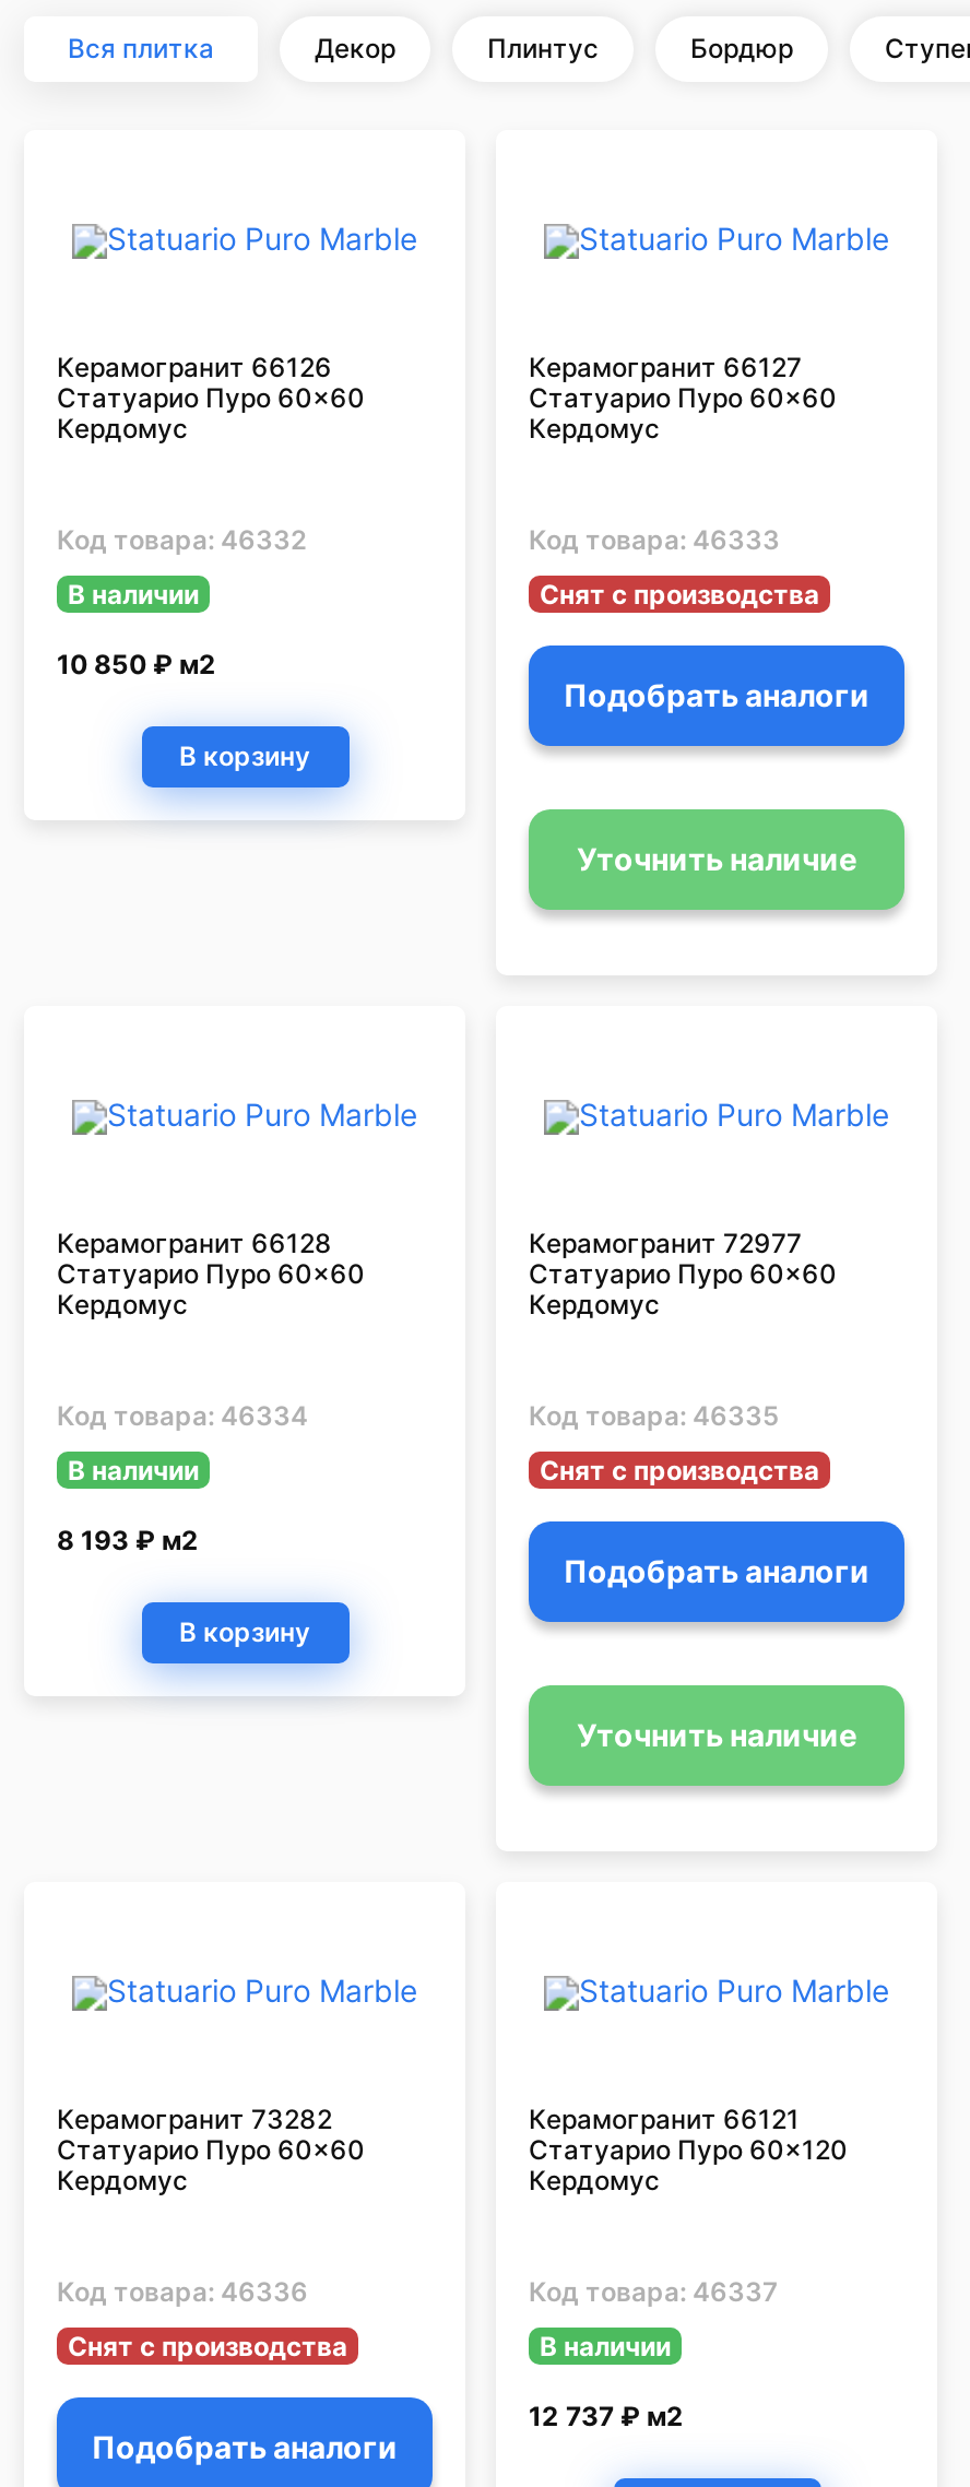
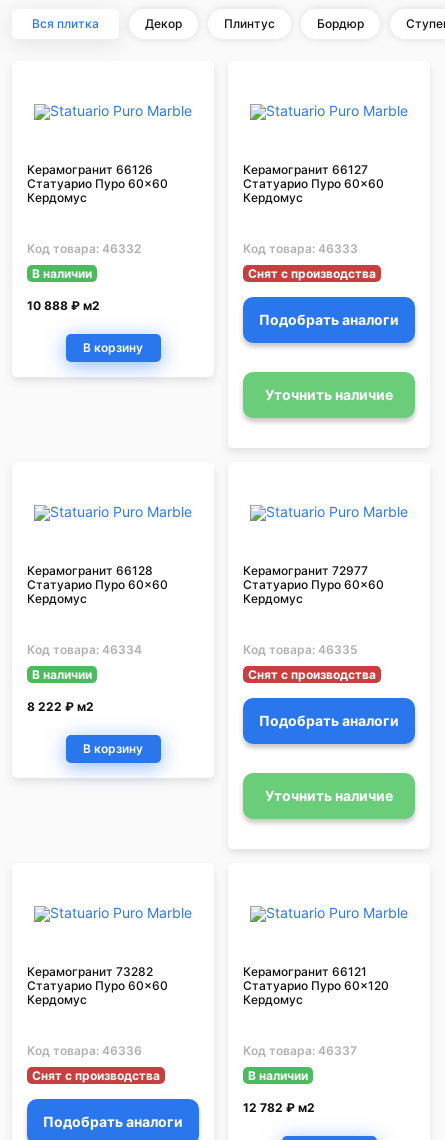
- 10 850 ₽ м2
+ 10 888 ₽ м2

- 8 193 ₽ м2
+ 8 222 ₽ м2

- 12 737 ₽ м2
+ 12 782 ₽ м2
